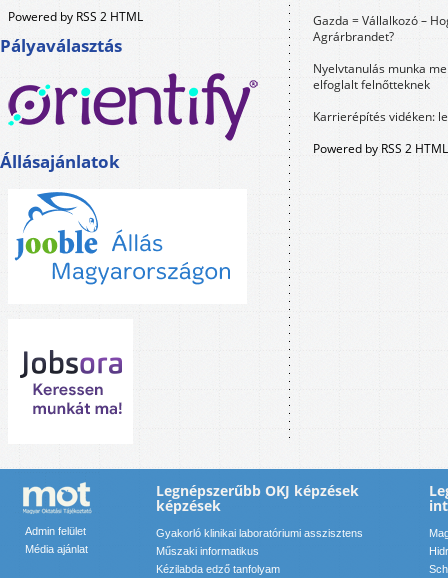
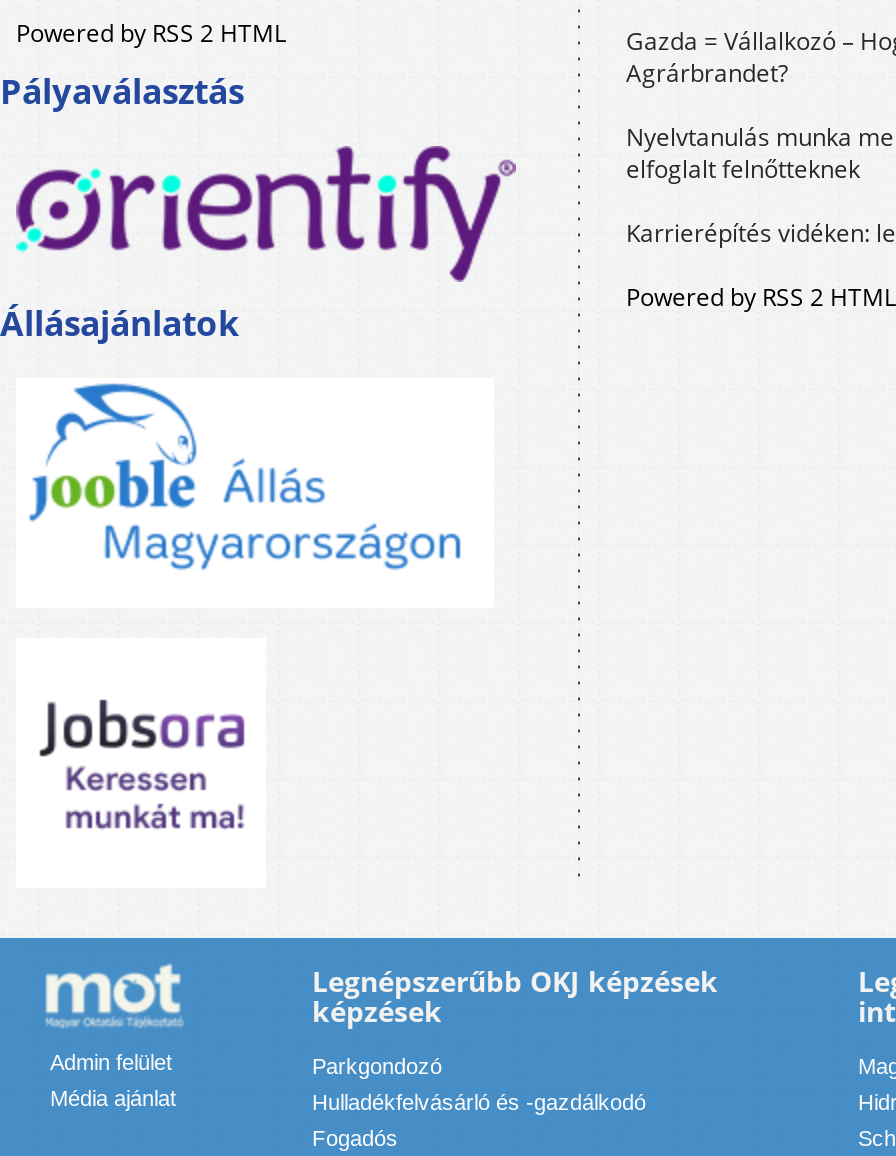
- Gyakorló klinikai laboratóriumi asszisztens
+ Parkgondozó

- Műszaki informatikus
+ Hulladékfelvásárló és -gazdálkodó

- Kézilabda edző tanfolyam
+ Fogadós
